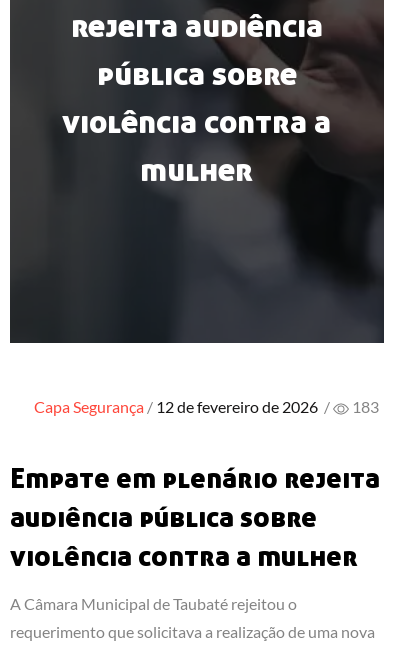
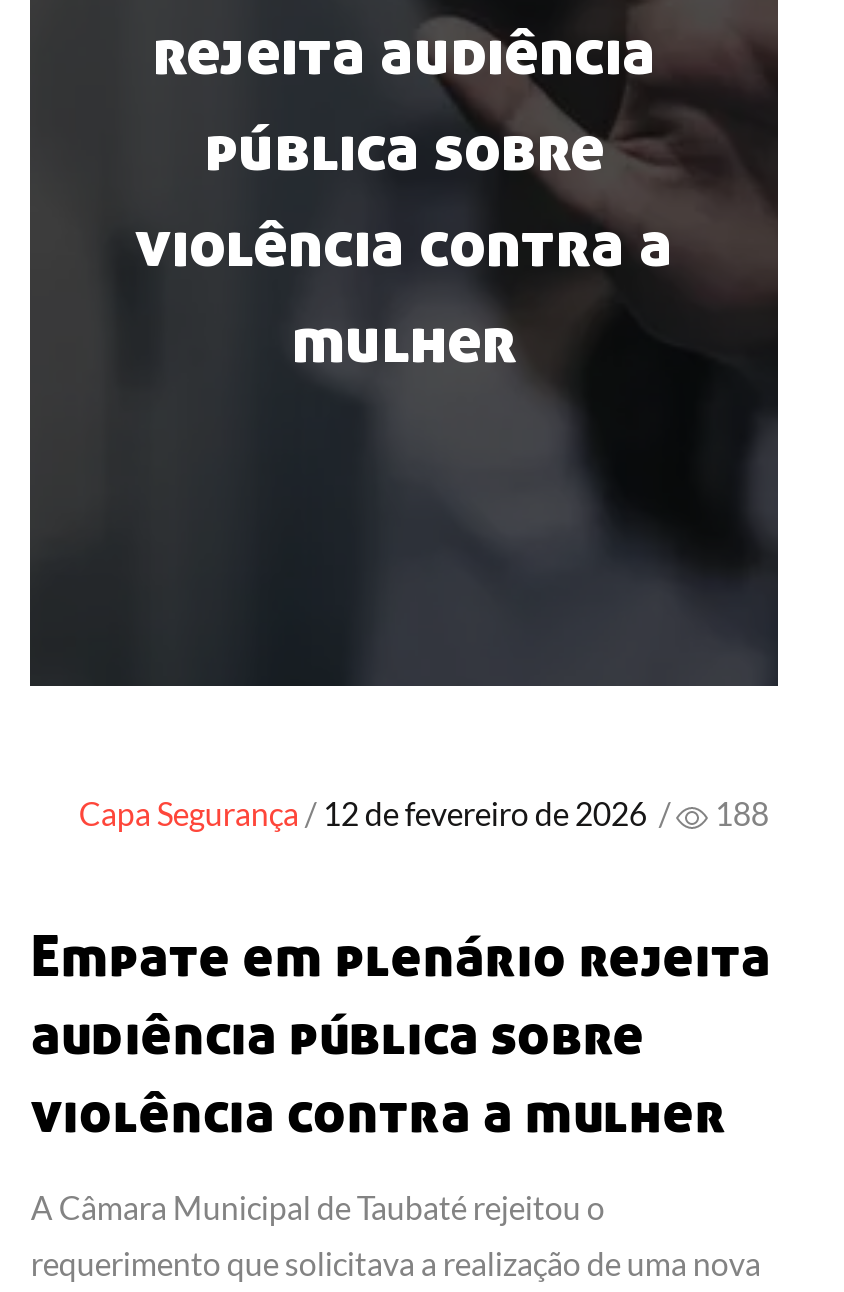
- 183
+ 188
